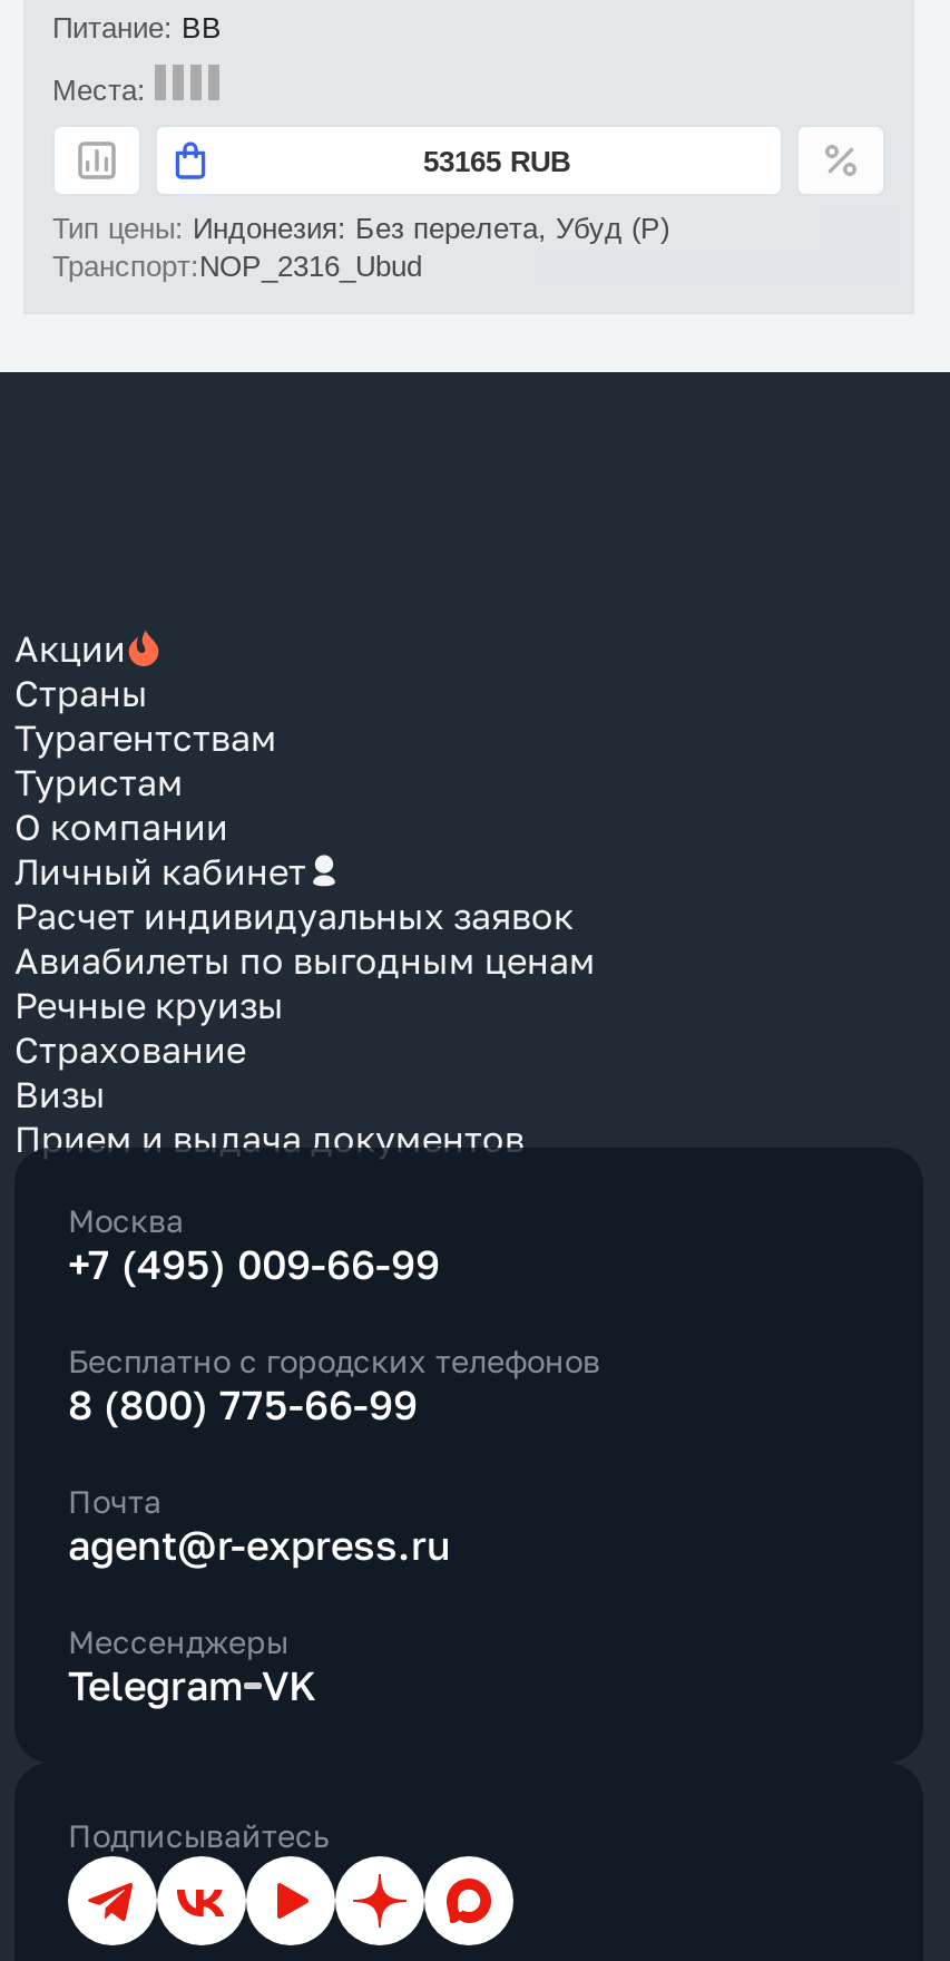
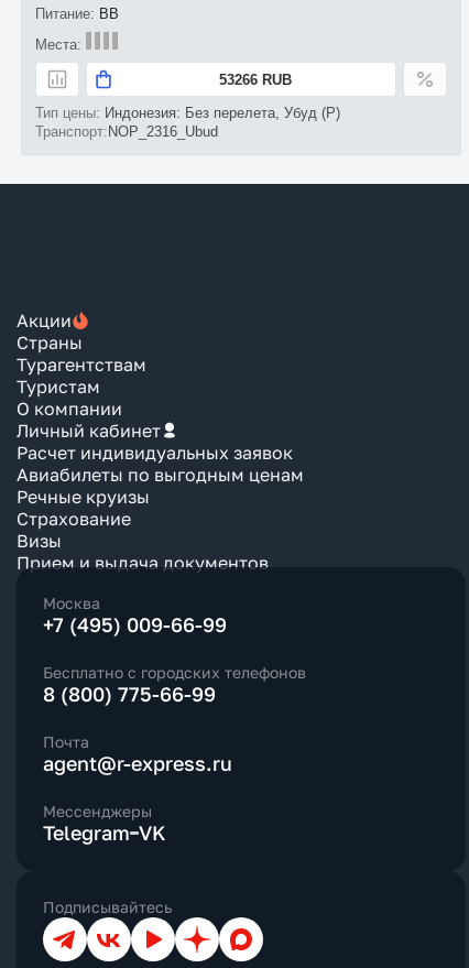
- 53165 RUB
+ 53266 RUB
